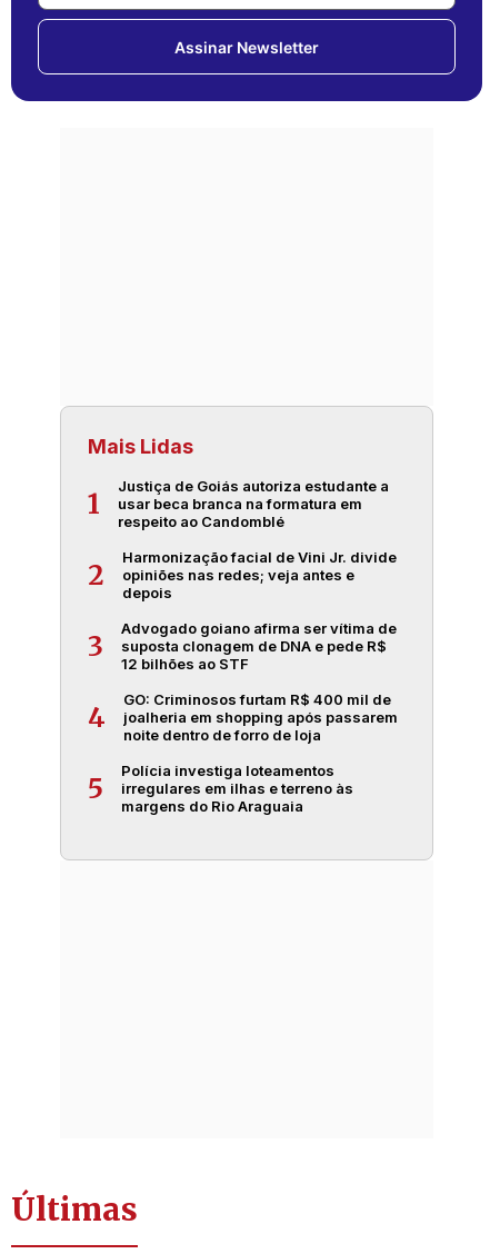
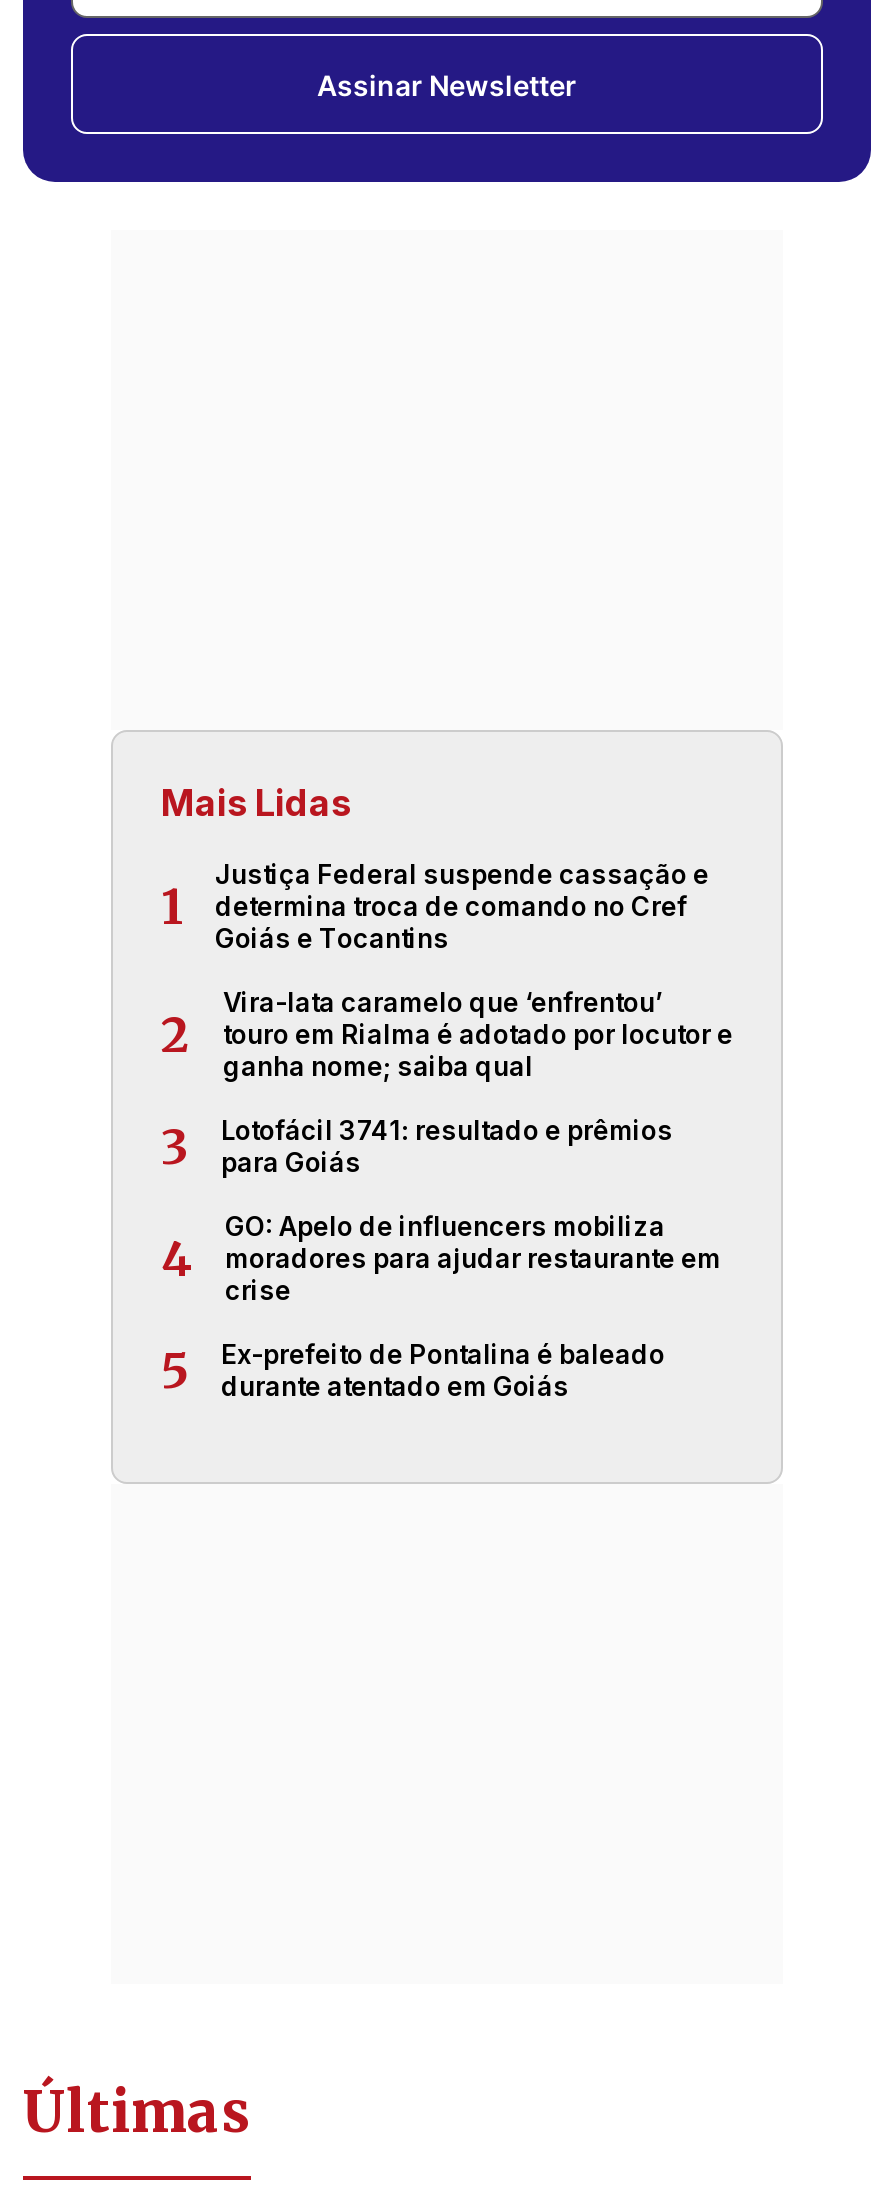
- Justiça de Goiás autoriza estudante a
- usar beca branca na formatura em
- respeito ao Candomblé
+ Justiça Federal suspende cassação e
+ determina troca de comando no Cref
+ Goiás e Tocantins

- Harmonização facial de Vini Jr. divide
- opiniões nas redes; veja antes e
- depois
+ Vira-lata caramelo que ‘enfrentou’
+ touro em Rialma é adotado por locutor e
+ ganha nome; saiba qual

- Advogado goiano afirma ser vítima de
- suposta clonagem de DNA e pede R$
- 12 bilhões ao STF
+ Lotofácil 3741: resultado e prêmios
+ para Goiás

- GO: Criminosos furtam R$ 400 mil de
- joalheria em shopping após passarem
- noite dentro de forro de loja
+ GO: Apelo de influencers mobiliza
+ moradores para ajudar restaurante em
+ crise

- Polícia investiga loteamentos
- irregulares em ilhas e terreno às
- margens do Rio Araguaia
+ Ex-prefeito de Pontalina é baleado
+ durante atentado em Goiás
